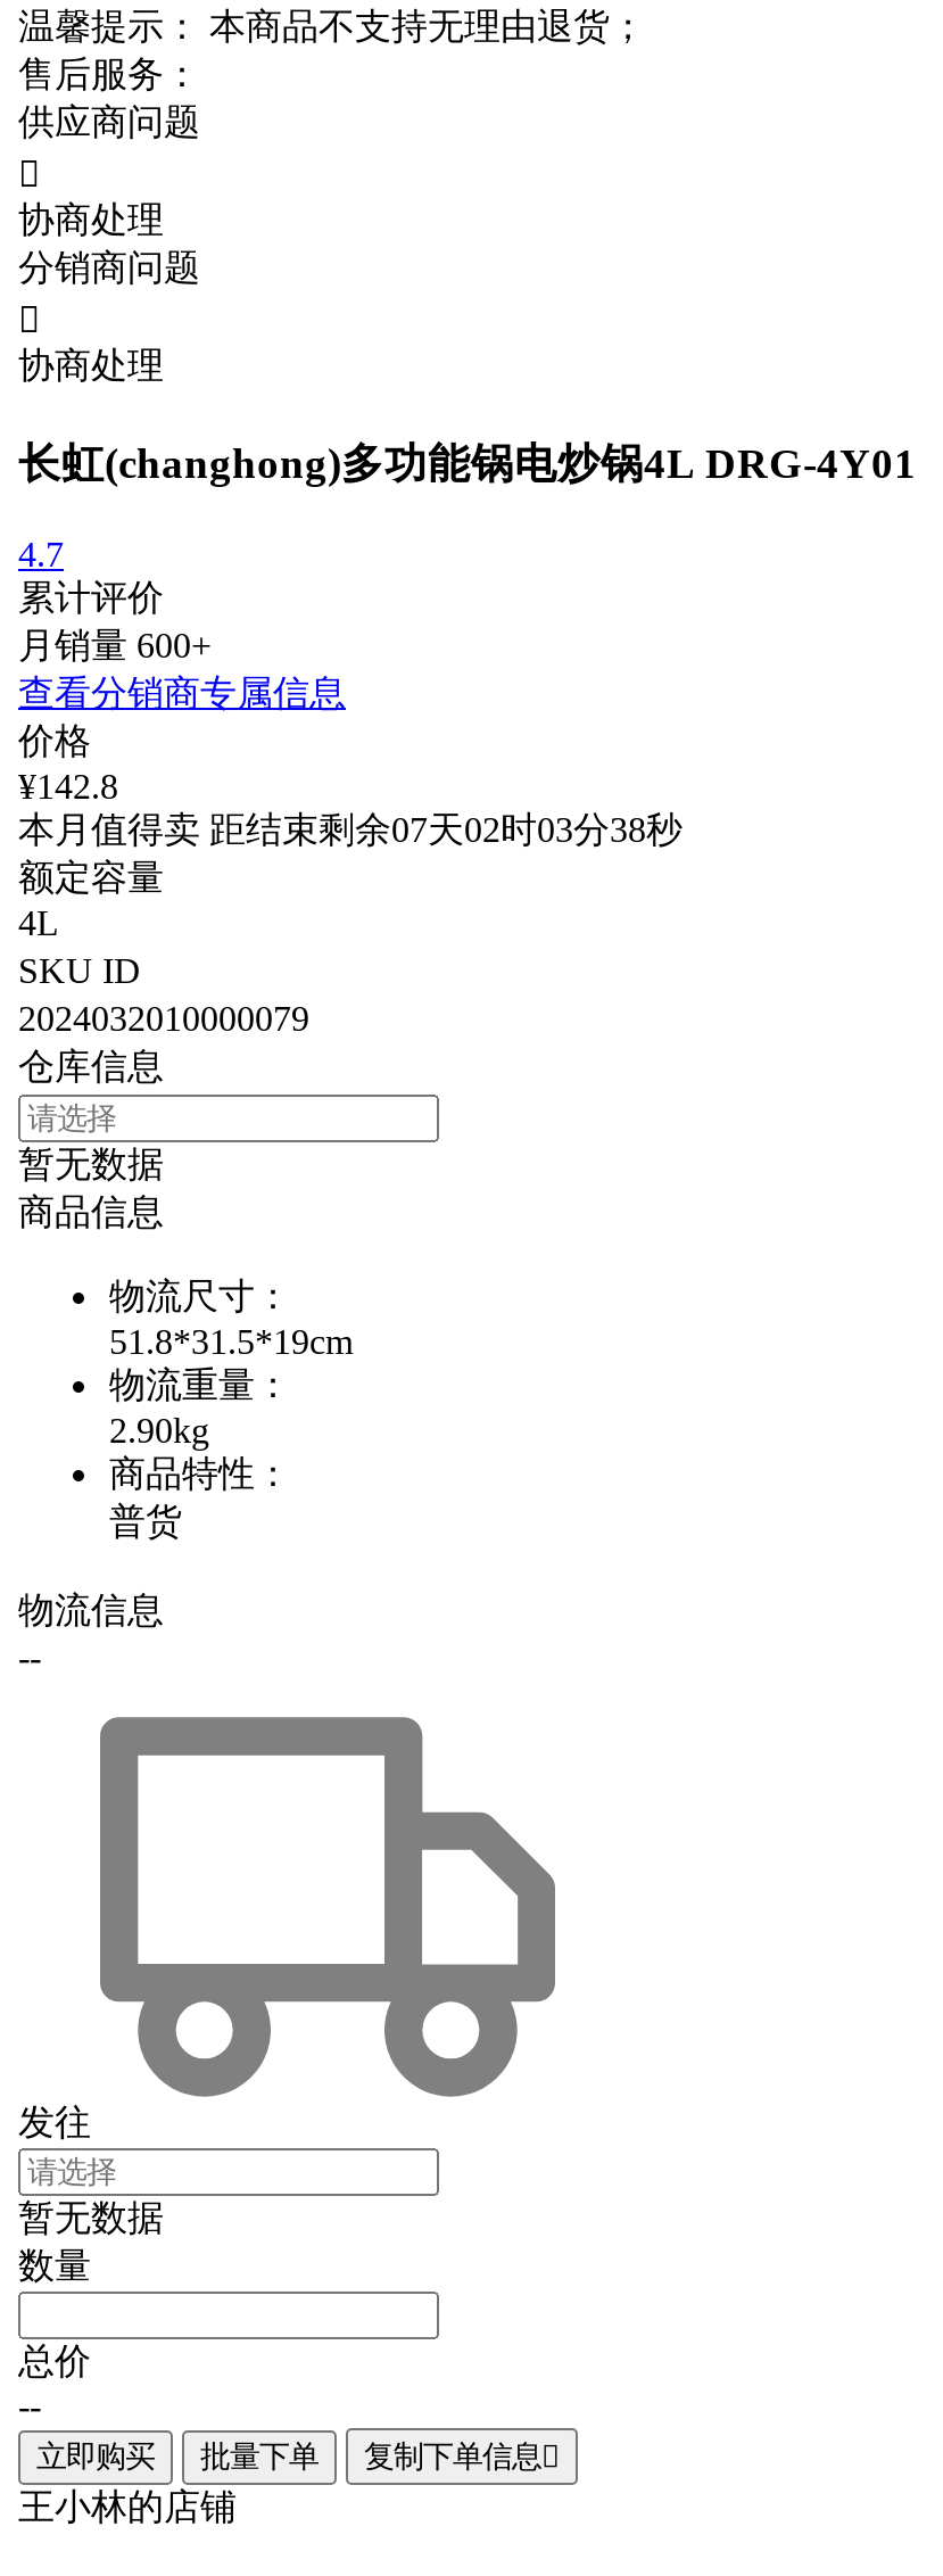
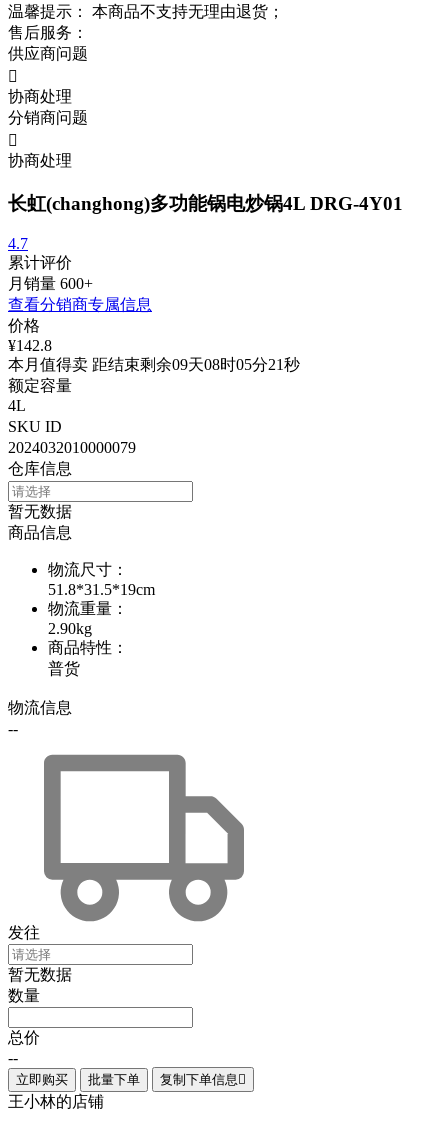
- 本月值得卖 距结束剩余07天02时03分38秒
+ 本月值得卖 距结束剩余09天08时05分21秒
